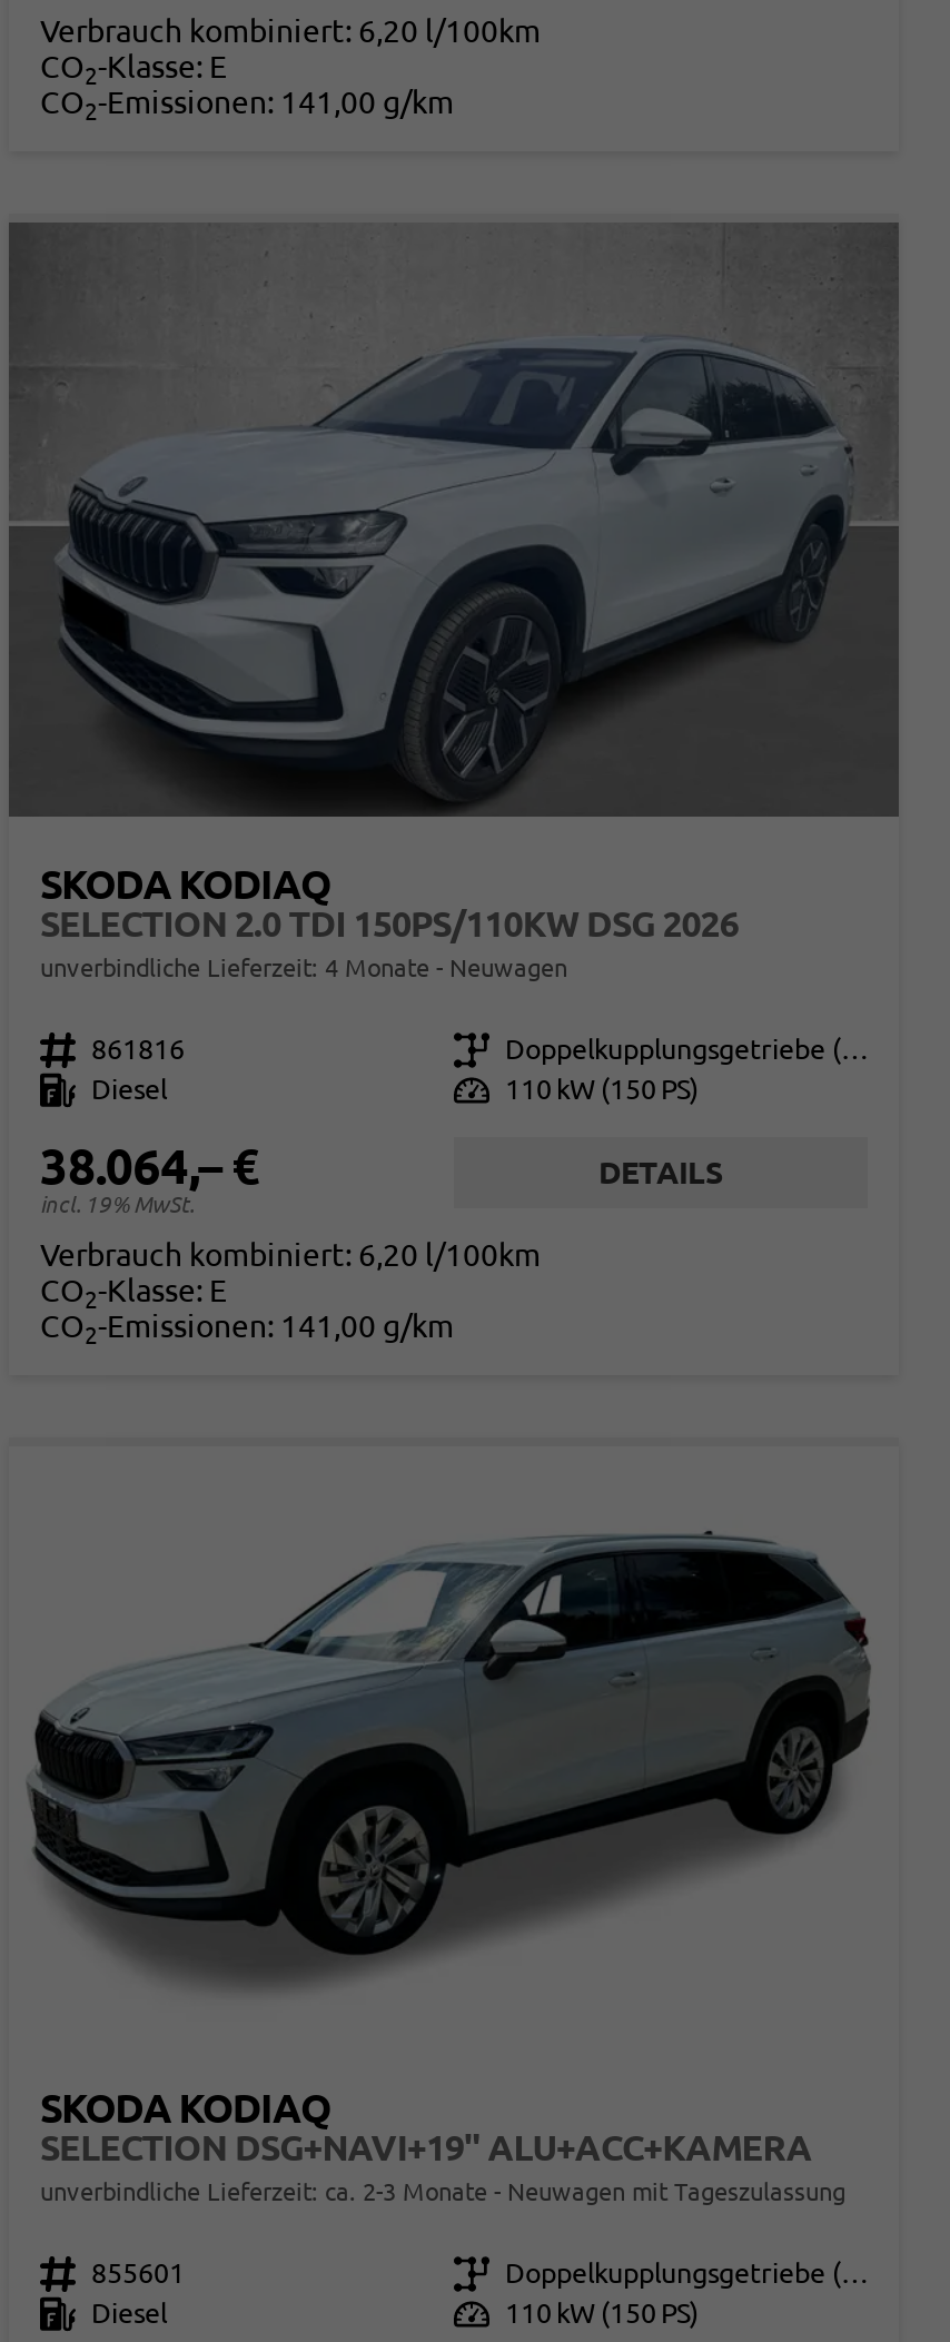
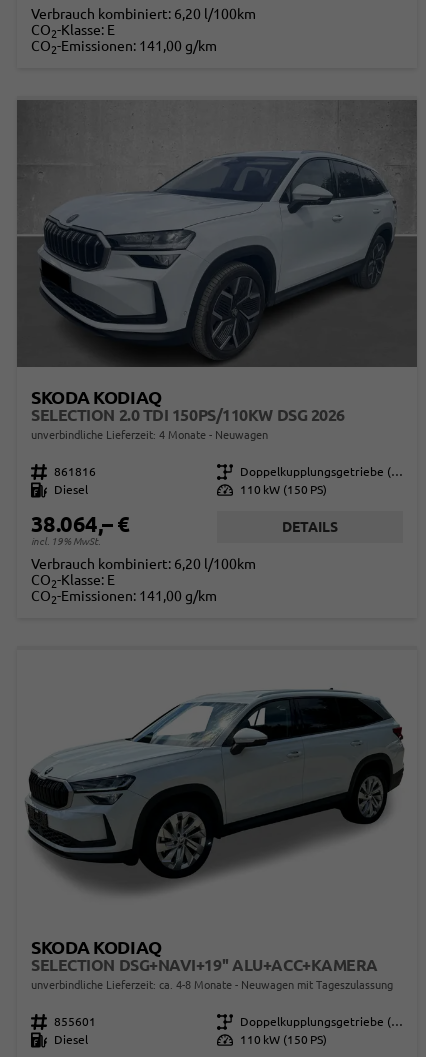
- unverbindliche Lieferzeit: ca. 2-3 Monate Neuwagen mit Tageszulassung
+ unverbindliche Lieferzeit: ca. 4-8 Monate Neuwagen mit Tageszulassung
